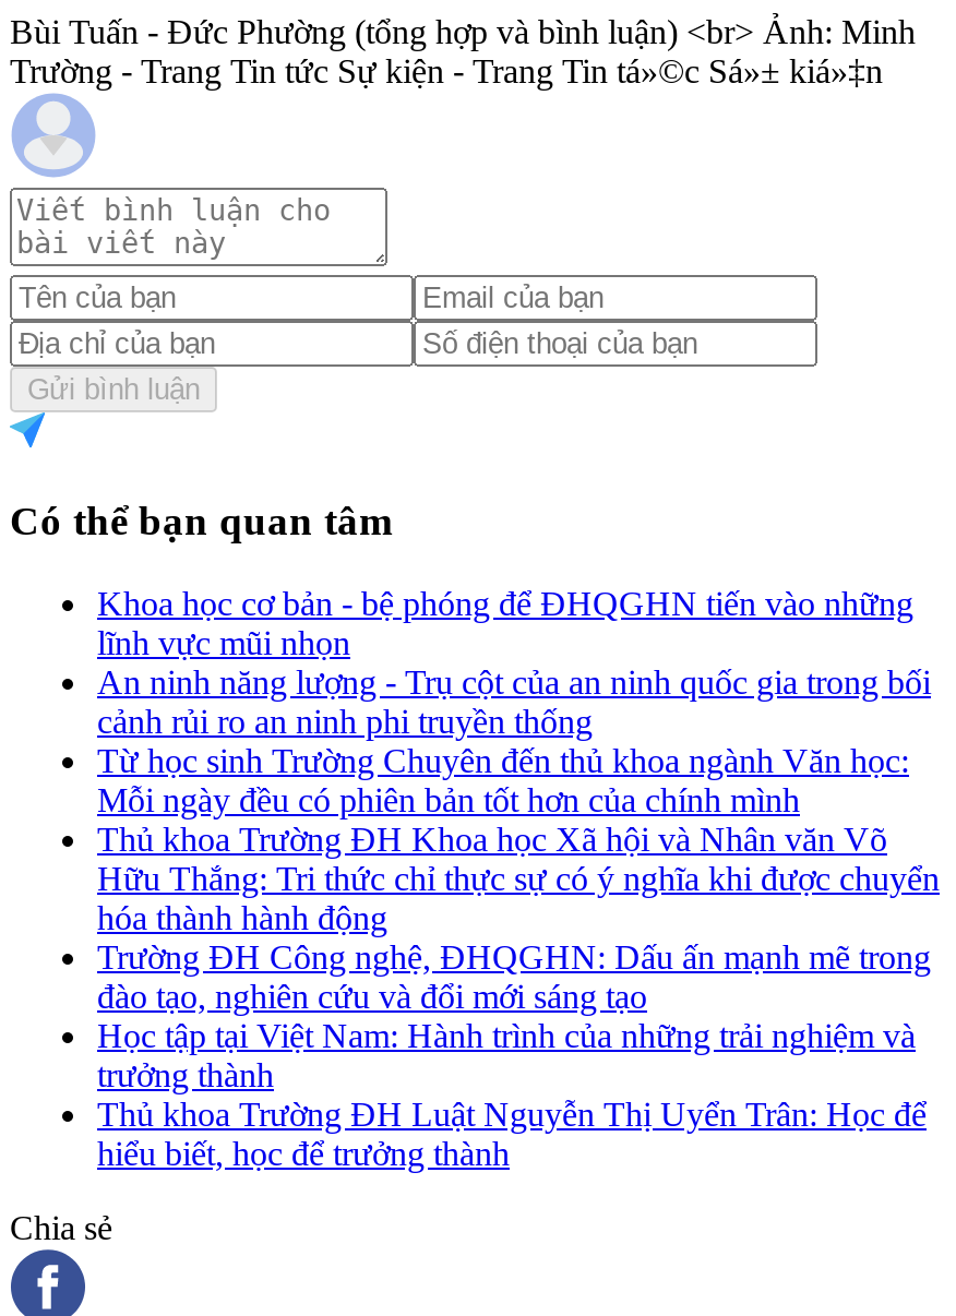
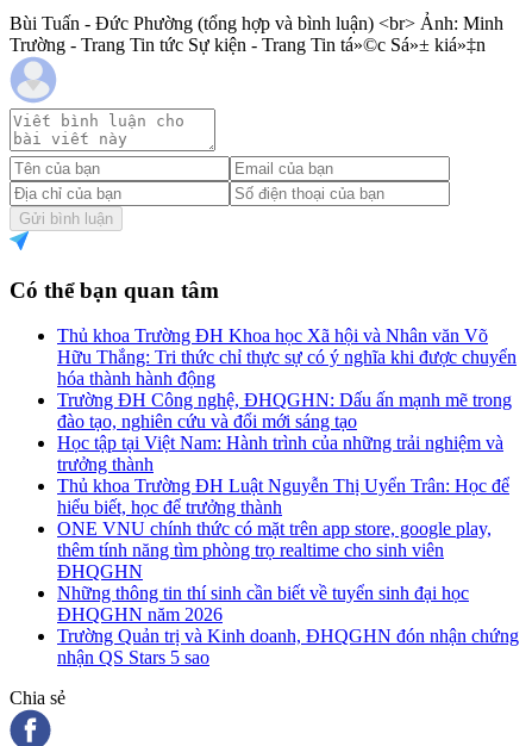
- Khoa học cơ bản - bệ phóng để ĐHQGHN tiến vào những
- lĩnh vực mũi nhọn
- An ninh năng lượng - Trụ cột của an ninh quốc gia trong bối
- cảnh rủi ro an ninh phi truyền thống
- Từ học sinh Trường Chuyên đến thủ khoa ngành Văn học:
- Mỗi ngày đều có phiên bản tốt hơn của chính mình

moved up: Thủ khoa Trường ĐH Khoa học Xã hội và Nhân văn Võ | Hữu Thắng: Tri thức chỉ thực sự có ý nghĩa khi được chuyển | hóa thành hành động | ... | Thủ khoa Trường ĐH Luật Nguyễn Thị Uyển Trân: Học để | hiểu biết, học để trưởng thành

+ ONE VNU chính thức có mặt trên app store, google play,
+ thêm tính năng tìm phòng trọ realtime cho sinh viên
+ ĐHQGHN
+ Những thông tin thí sinh cần biết về tuyển sinh đại học
+ ĐHQGHN năm 2026
+ Trường Quản trị và Kinh doanh, ĐHQGHN đón nhận chứng
+ nhận QS Stars 5 sao
